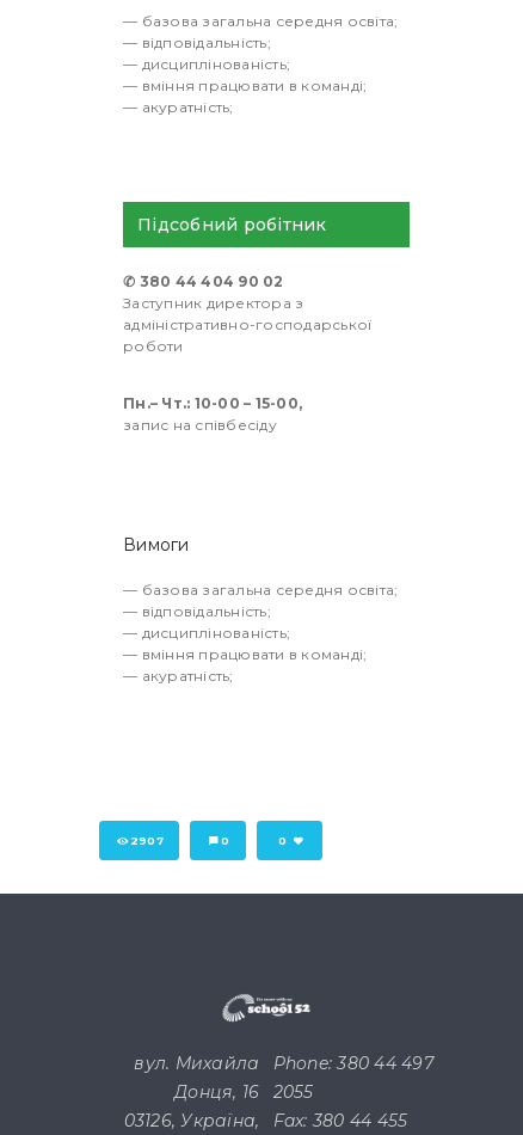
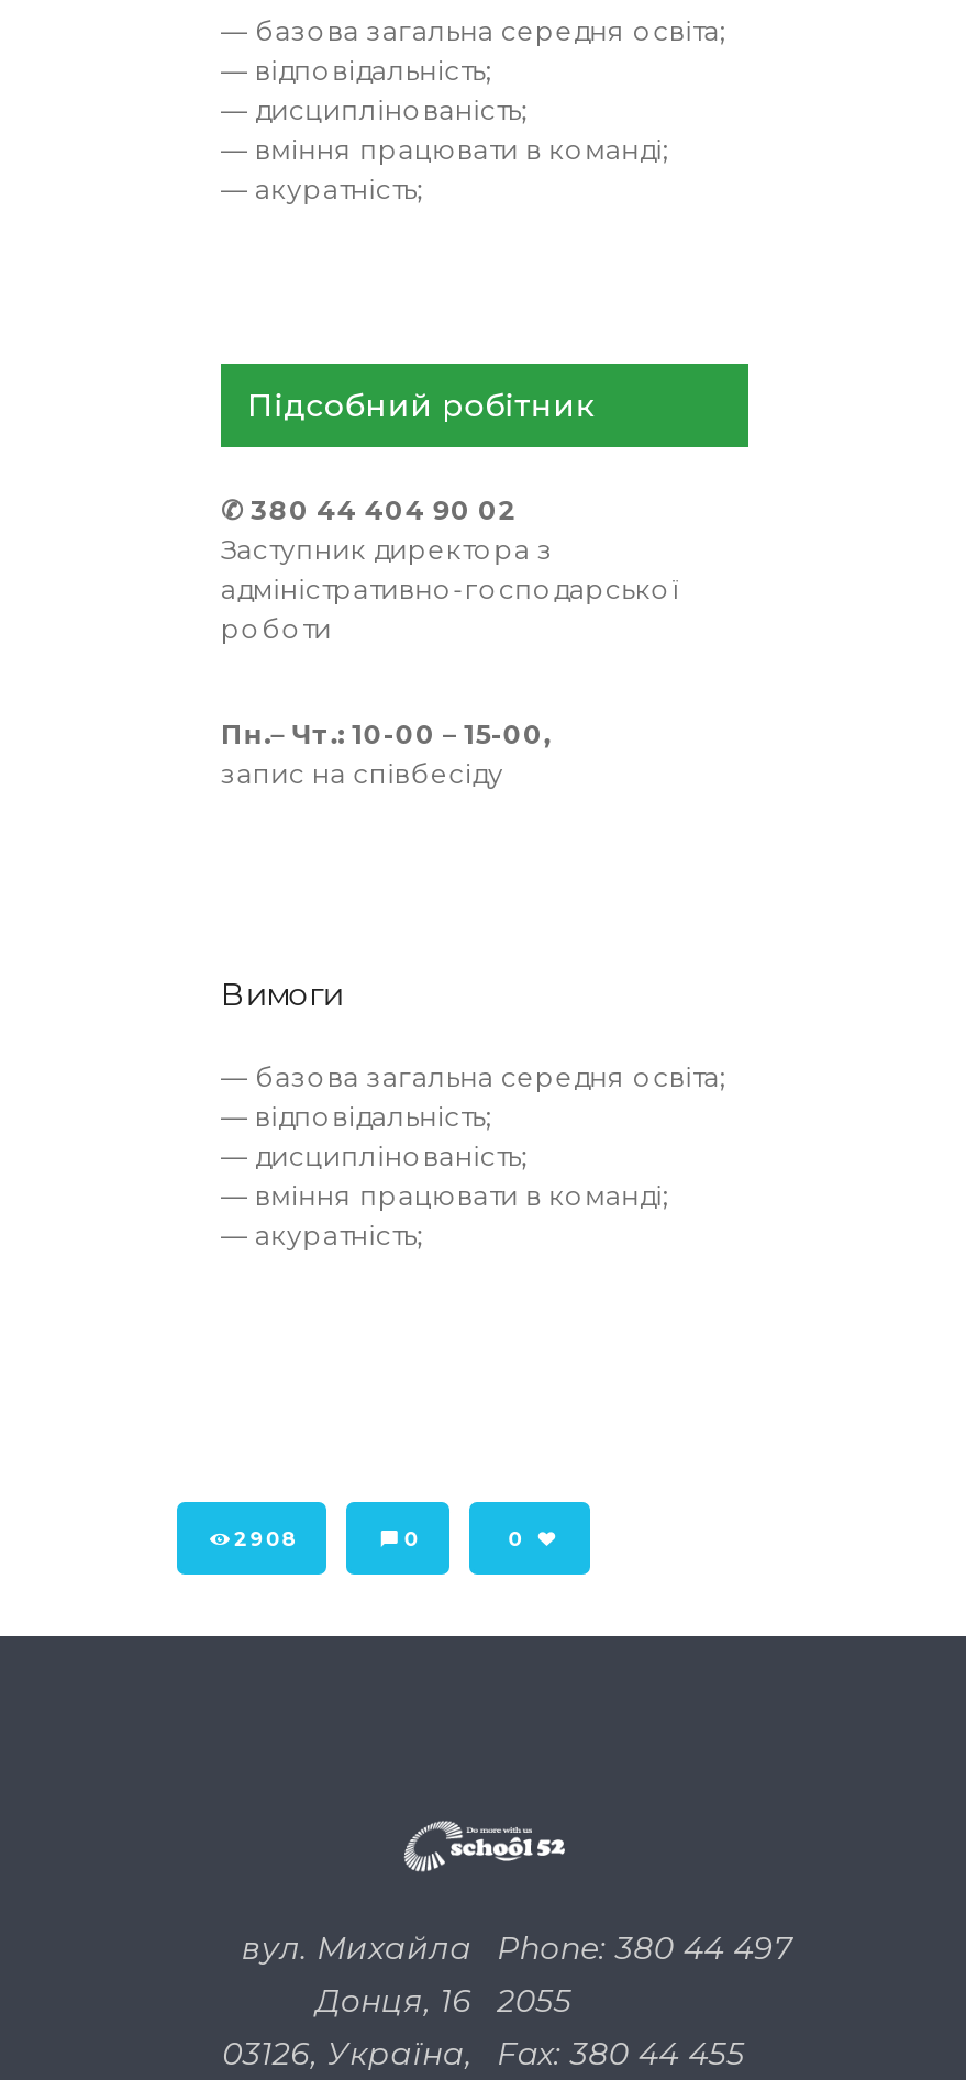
- 2907
+ 2908
